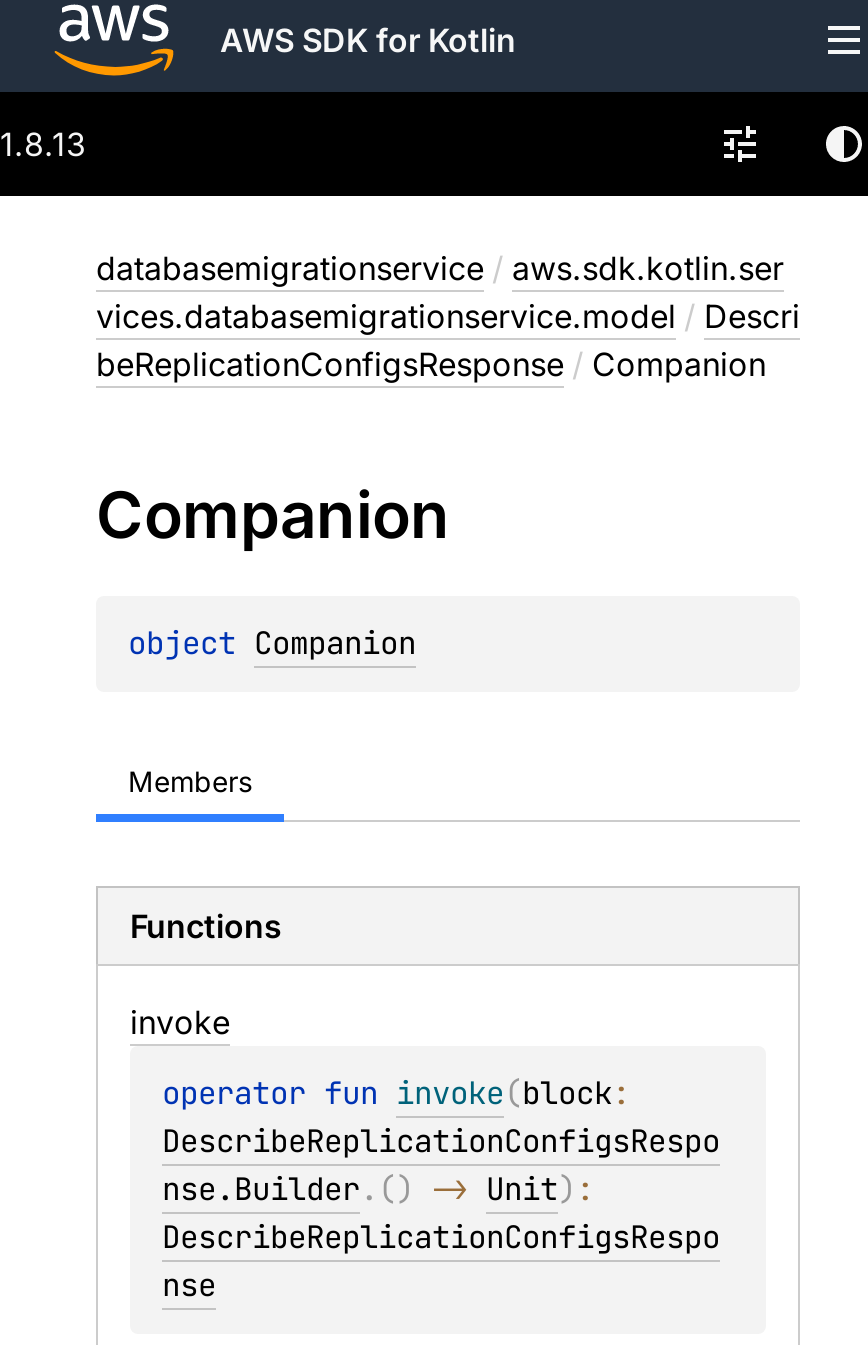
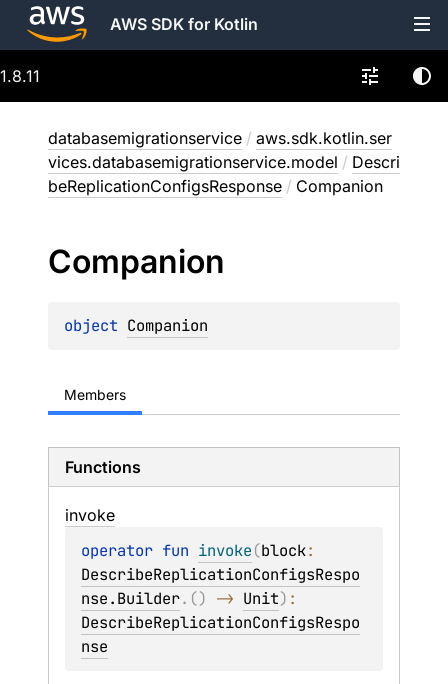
- 1.8.13
+ 1.8.11
